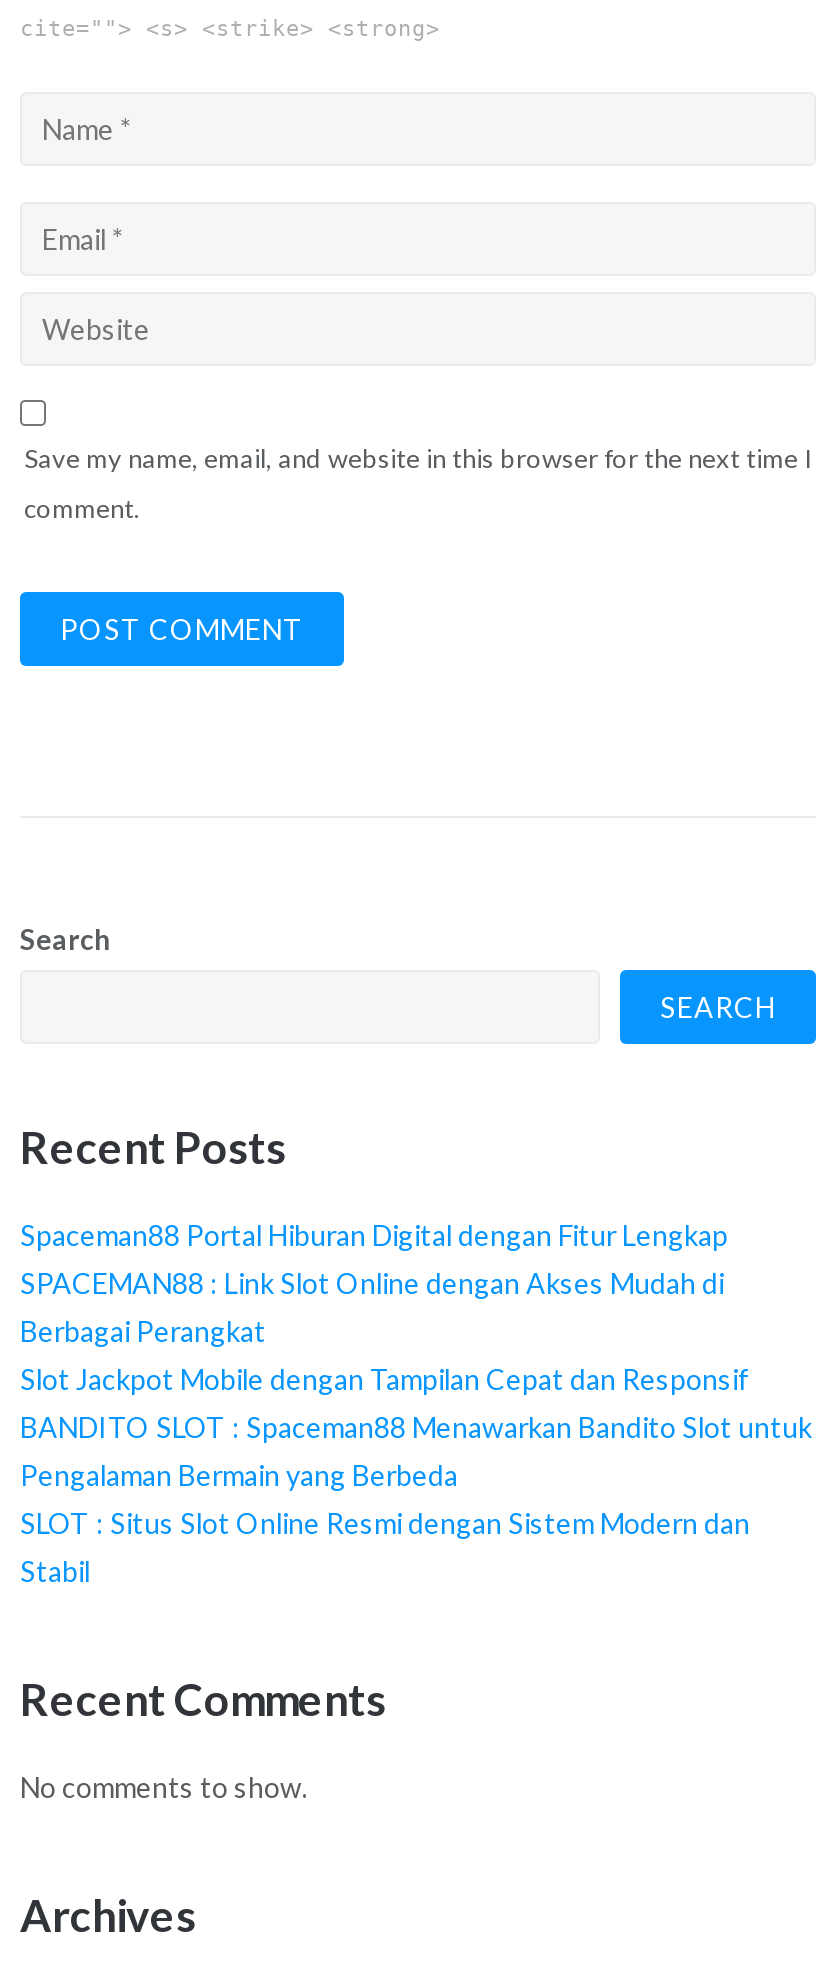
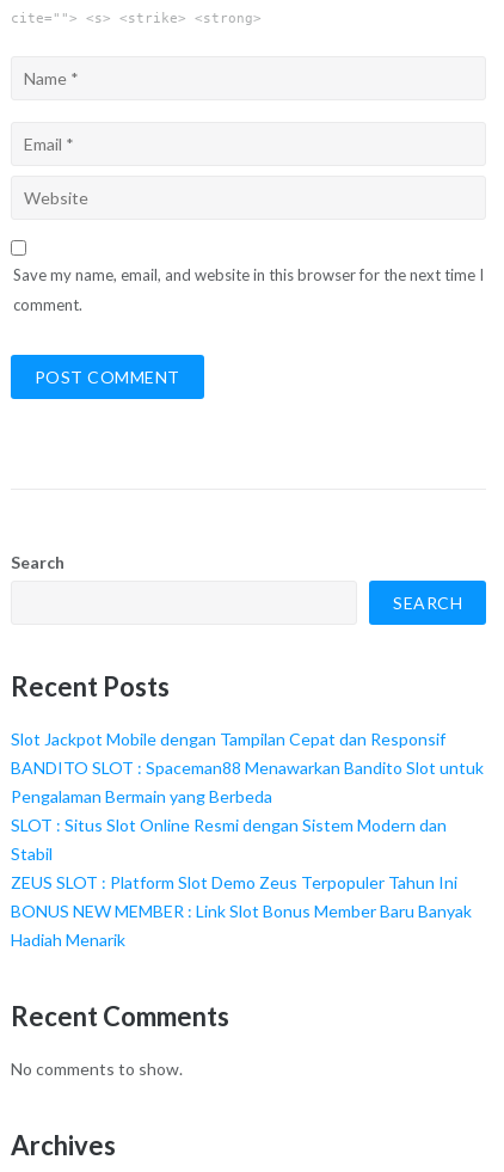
- Spaceman88 Portal Hiburan Digital dengan Fitur Lengkap
- SPACEMAN88 : Link Slot Online dengan Akses Mudah di
- Berbagai Perangkat

moved up: Slot Jackpot Mobile dengan Tampilan Cepat dan Responsif | BANDITO SLOT : Spaceman88 Menawarkan Bandito Slot untuk | Pengalaman Bermain yang Berbeda | SLOT : Situs Slot Online Resmi dengan Sistem Modern dan | Stabil

+ ZEUS SLOT : Platform Slot Demo Zeus Terpopuler Tahun Ini
+ BONUS NEW MEMBER : Link Slot Bonus Member Baru Banyak
+ Hadiah Menarik
